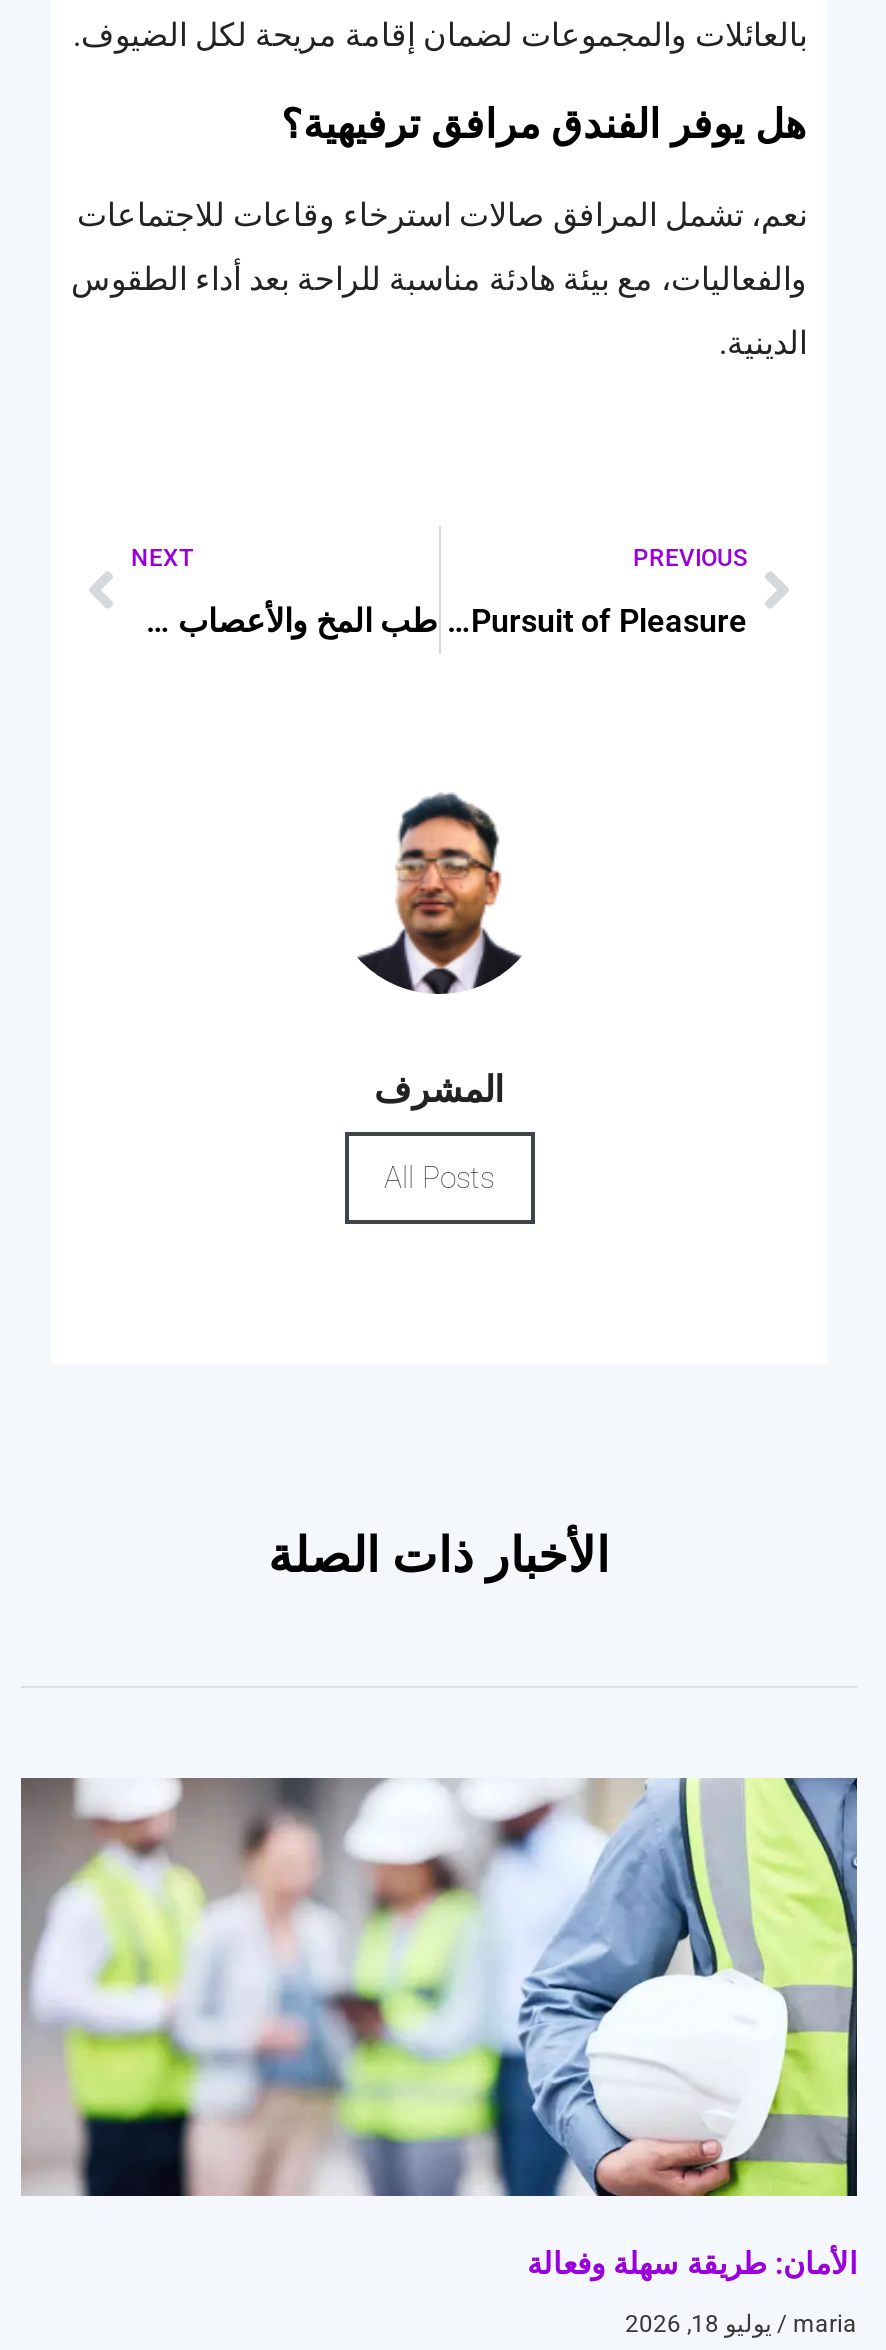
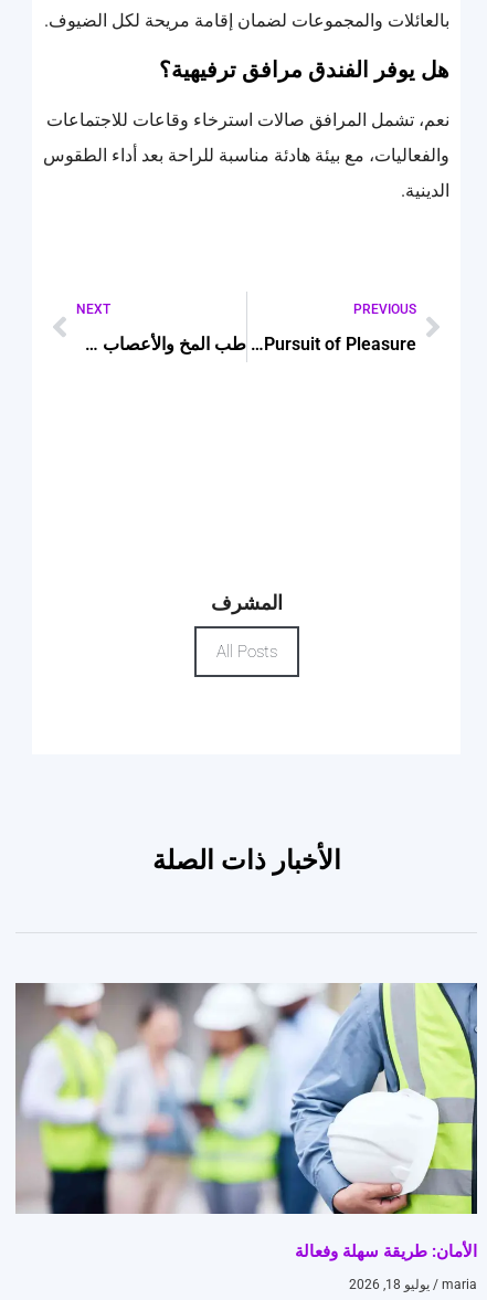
- [image]
